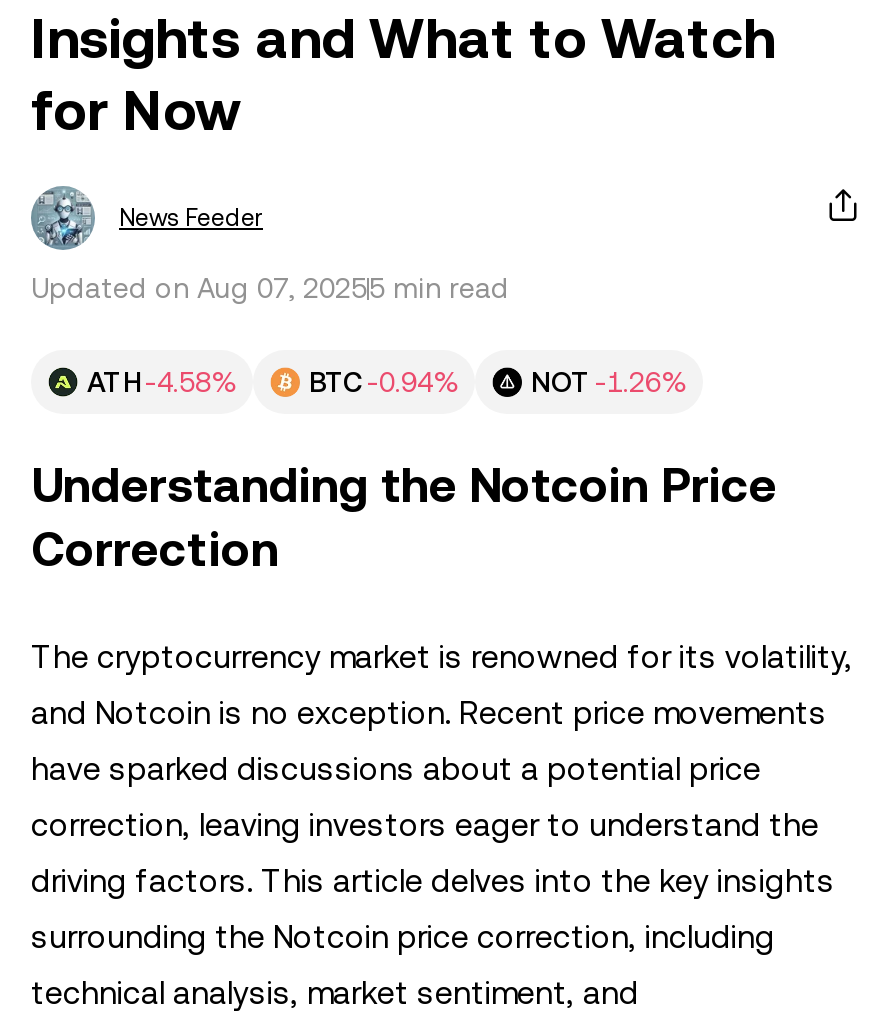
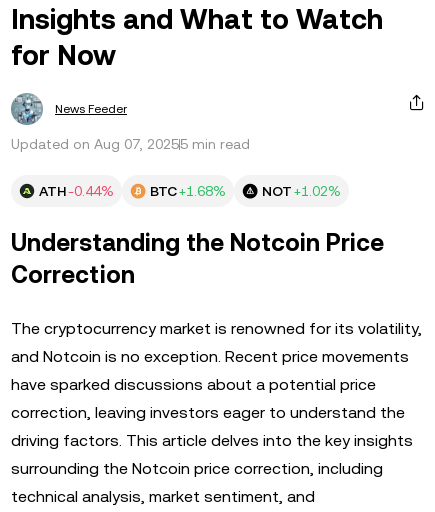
- ATH -4.58%
+ ATH -0.44%

- BTC -0.94%
+ BTC +1.68%

- NOT -1.26%
+ NOT +1.02%
